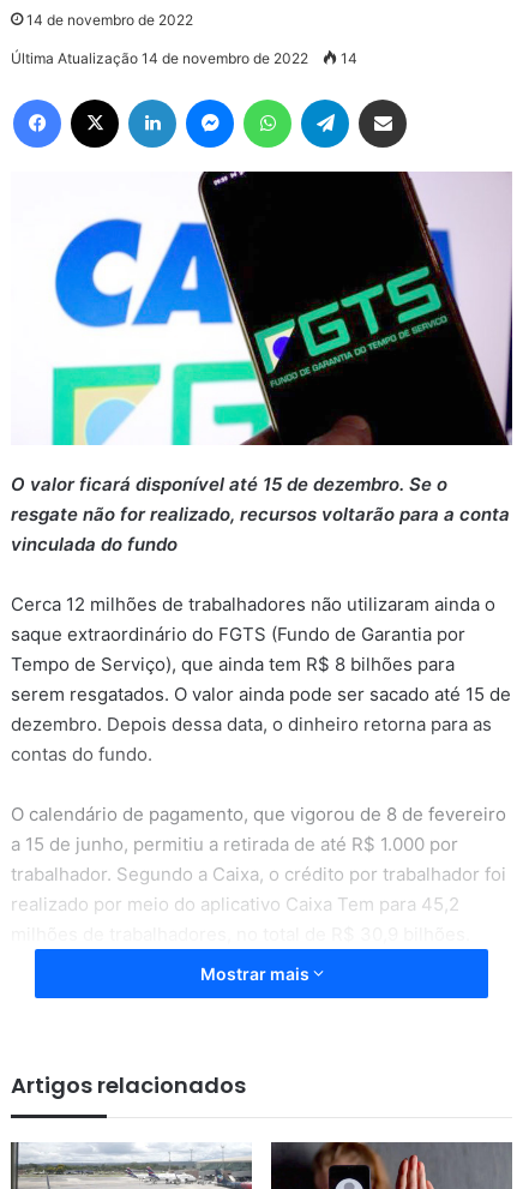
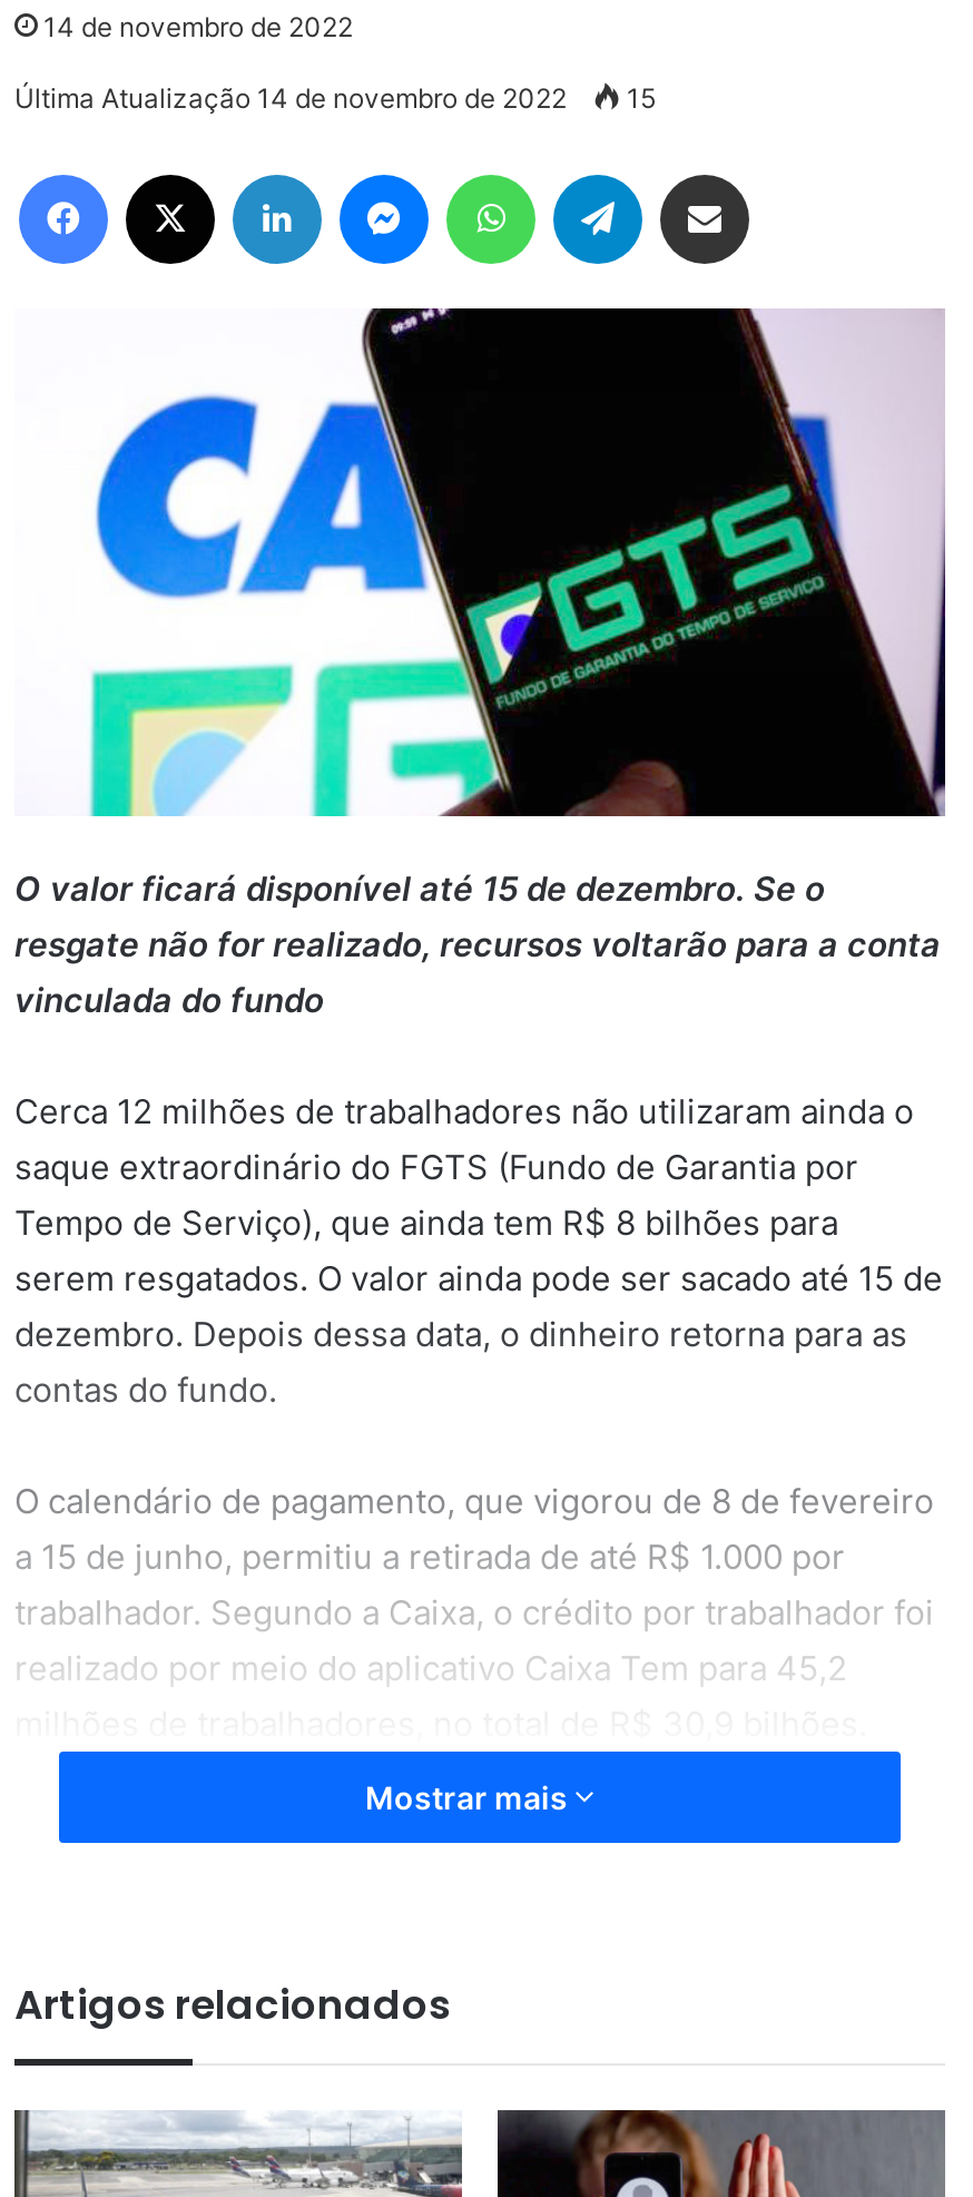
- Última Atualização 14 de novembro de 2022 14
+ Última Atualização 14 de novembro de 2022 15
